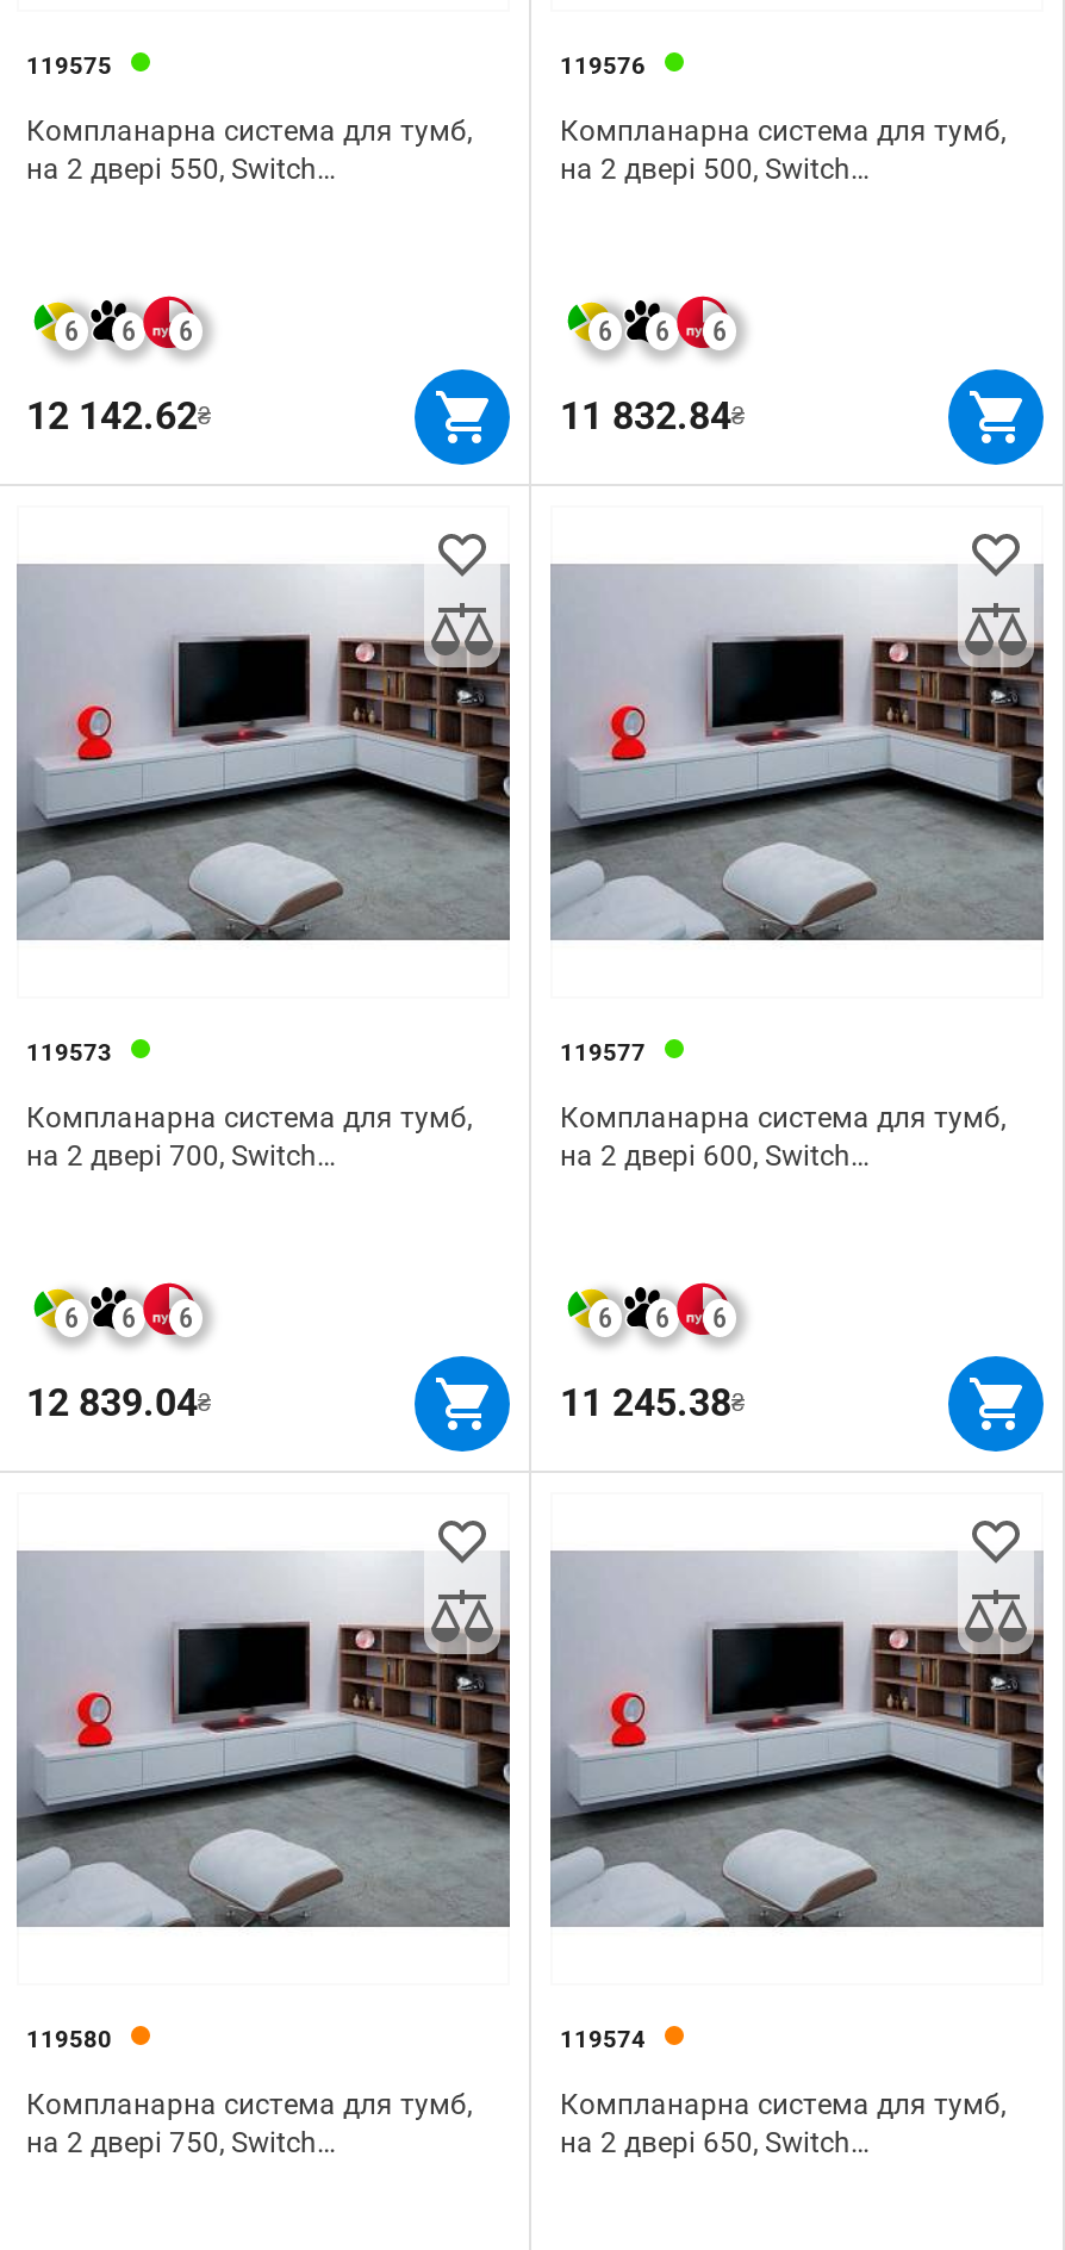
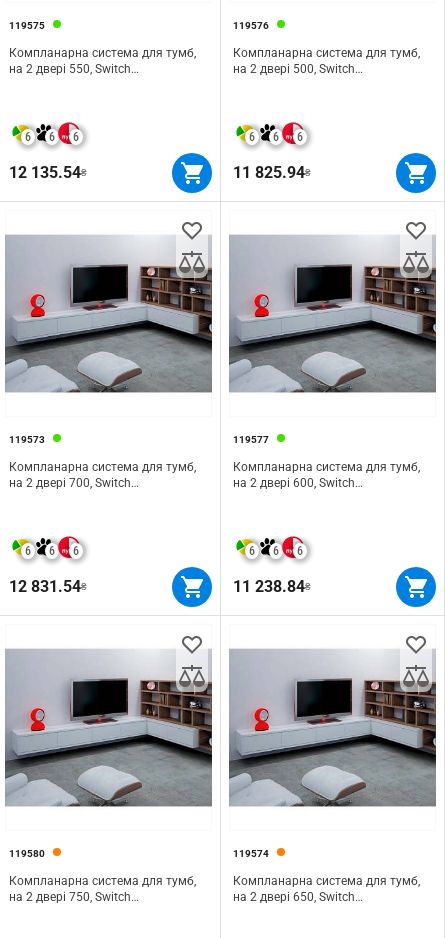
- 12 142.62₴
+ 12 135.54₴

- 11 832.84₴
+ 11 825.94₴

- 12 839.04₴
+ 12 831.54₴

- 11 245.38₴
+ 11 238.84₴
